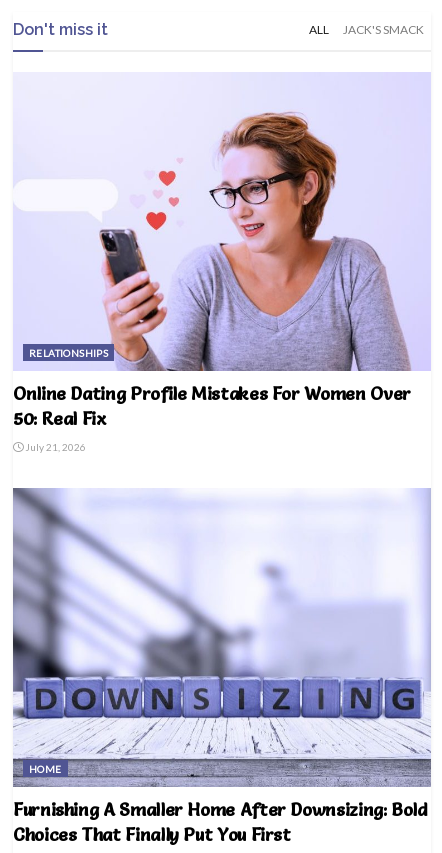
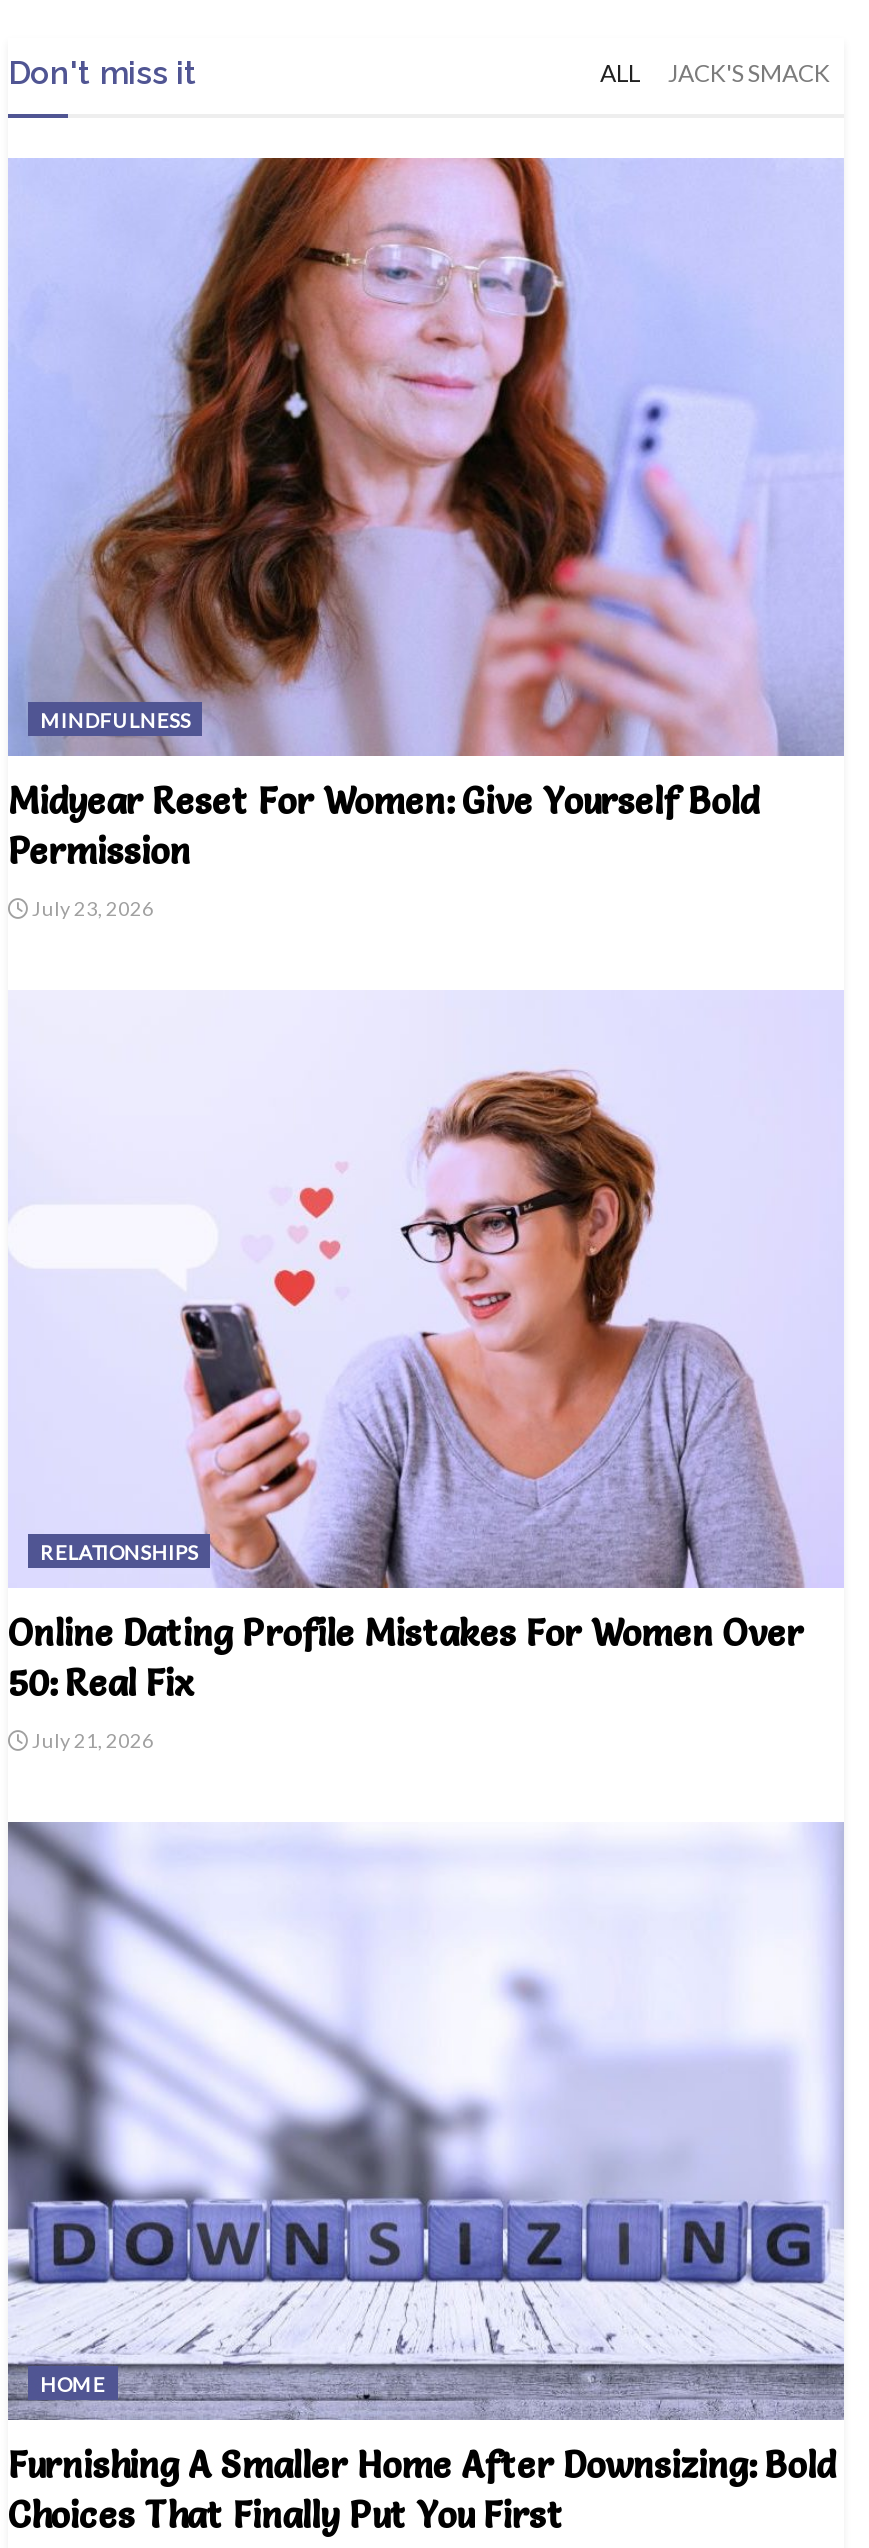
+ [image]
+ MINDFULNESS
+ Midyear Reset For Women: Give Yourself Bold
+ Permission
+ July 23, 2026
